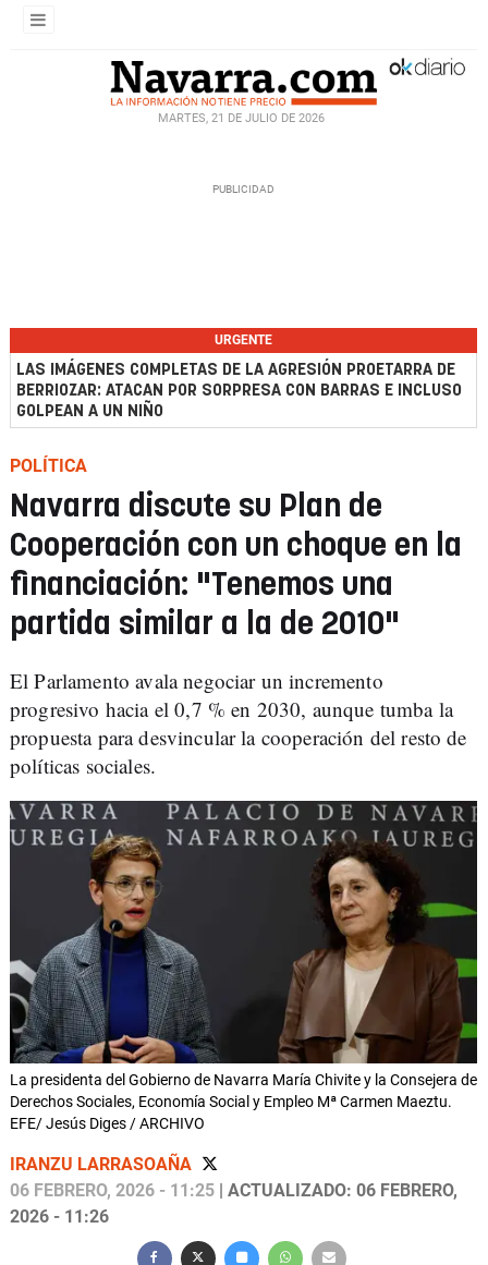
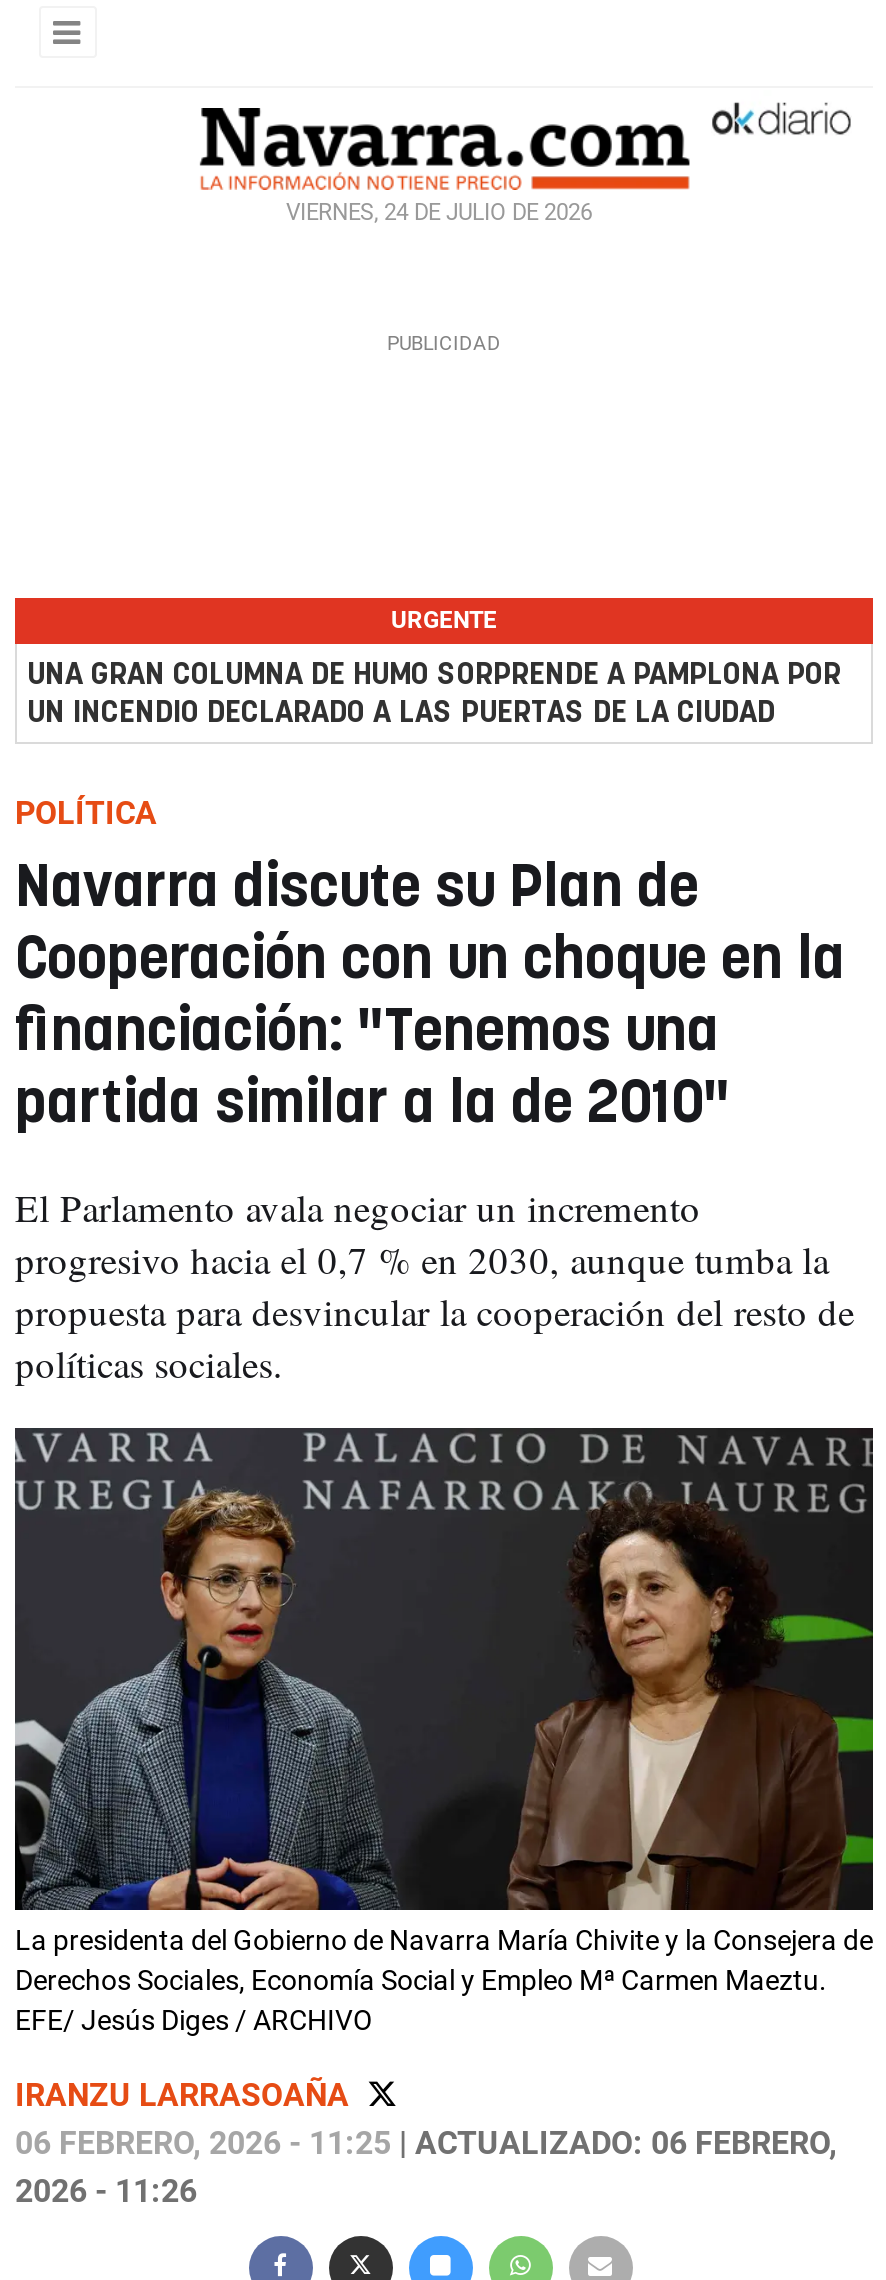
- MARTES, 21 DE JULIO DE 2026
+ VIERNES, 24 DE JULIO DE 2026

- LAS IMÁGENES COMPLETAS DE LA AGRESIÓN PROETARRA DE
- BERRIOZAR: ATACAN POR SORPRESA CON BARRAS E INCLUSO
- GOLPEAN A UN NIÑO
+ UNA GRAN COLUMNA DE HUMO SORPRENDE A PAMPLONA POR
+ UN INCENDIO DECLARADO A LAS PUERTAS DE LA CIUDAD
